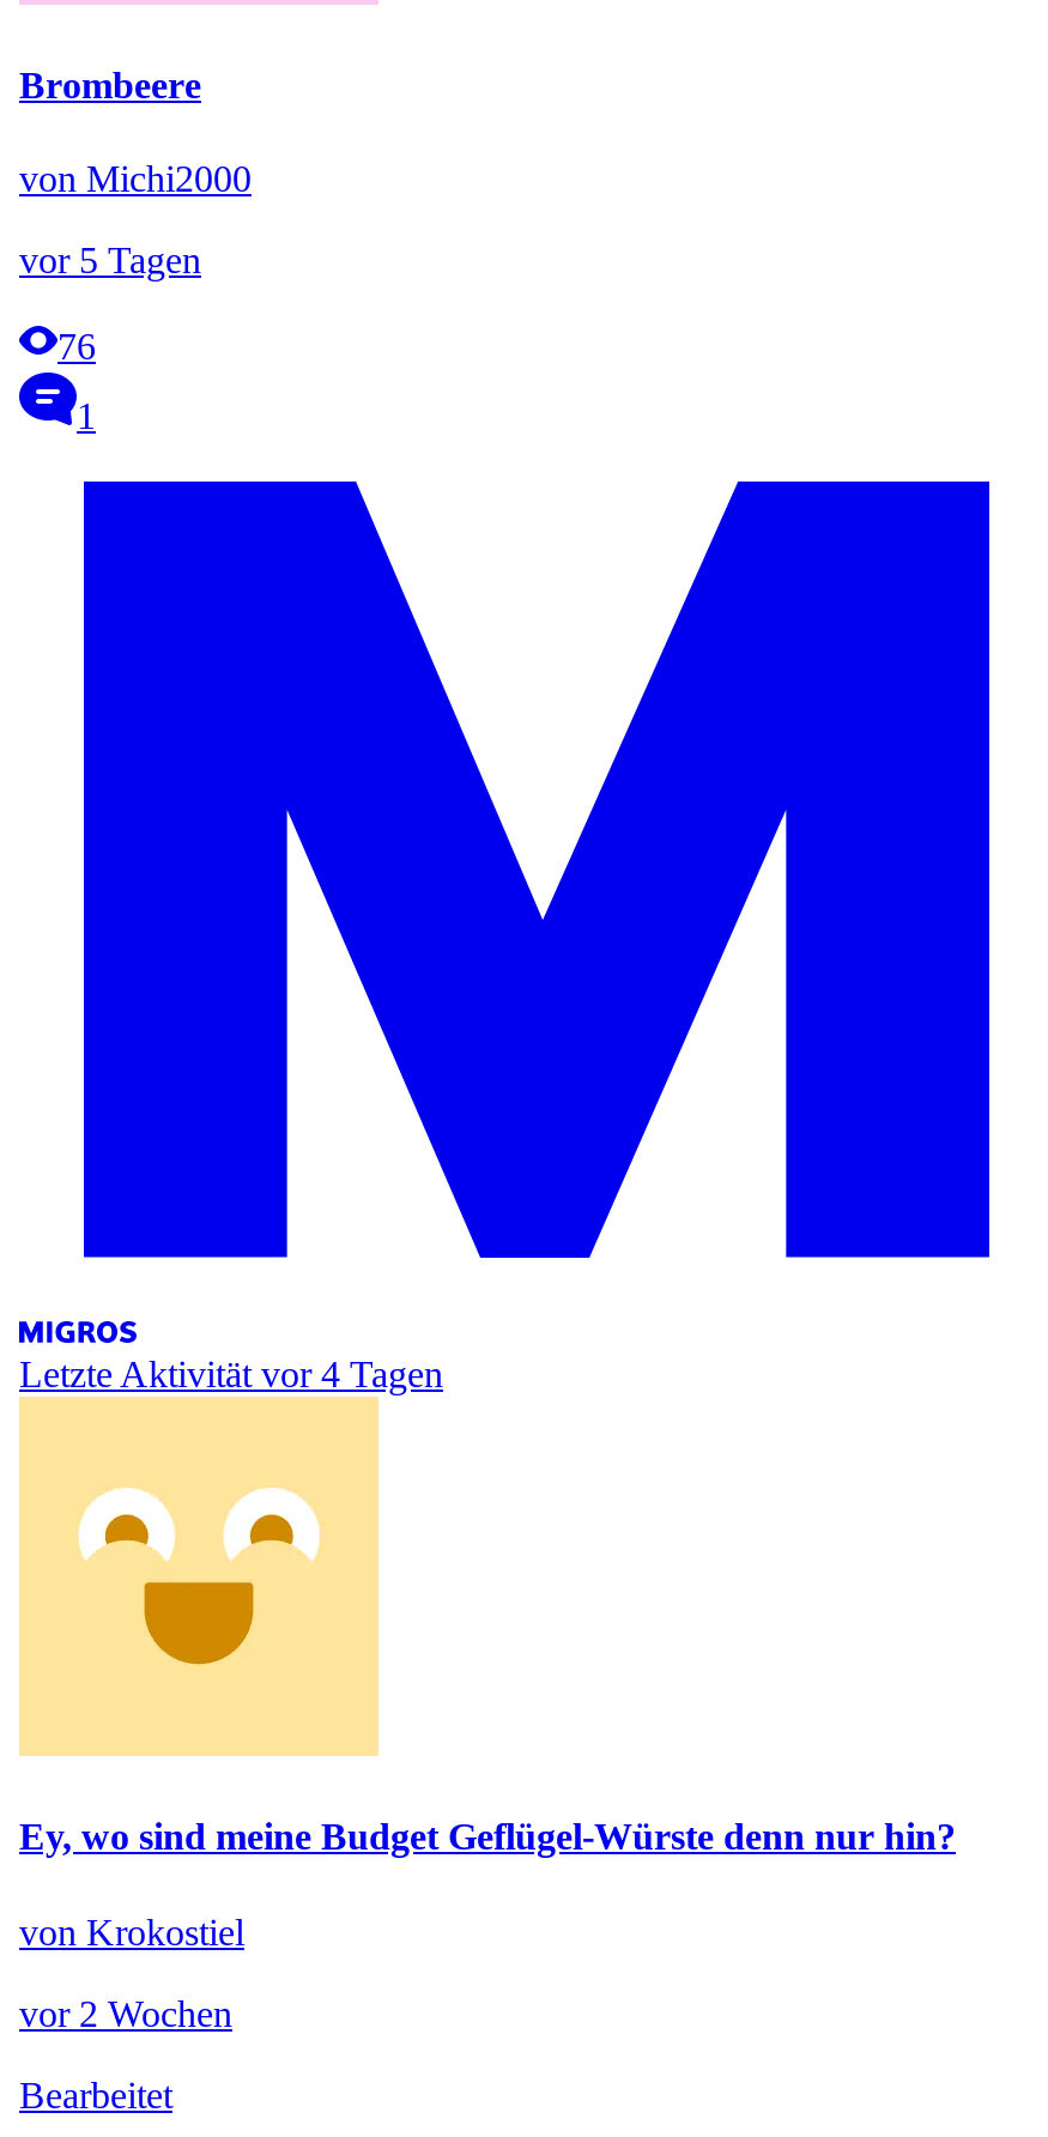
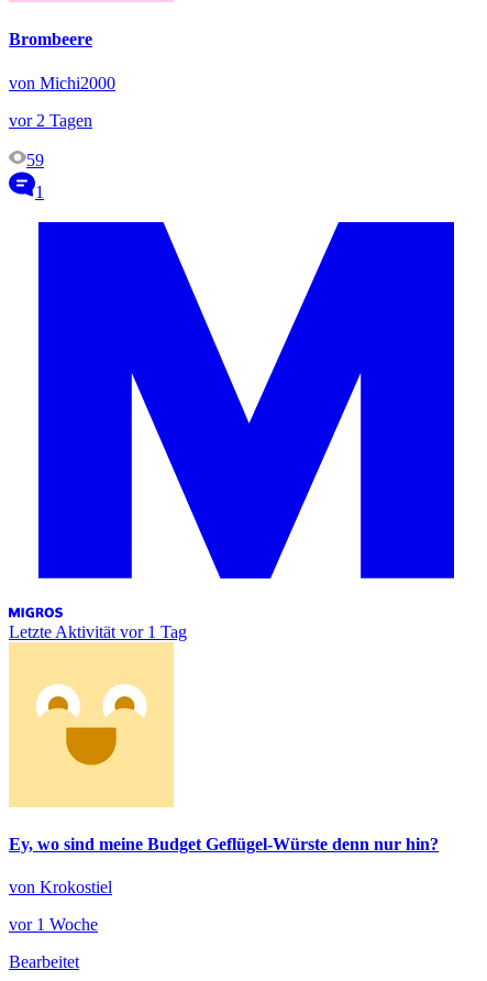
- vor 5 Tagen
+ vor 2 Tagen

- 76
+ 59

- Letzte Aktivität vor 4 Tagen
+ Letzte Aktivität vor 1 Tag

- vor 2 Wochen
+ vor 1 Woche
